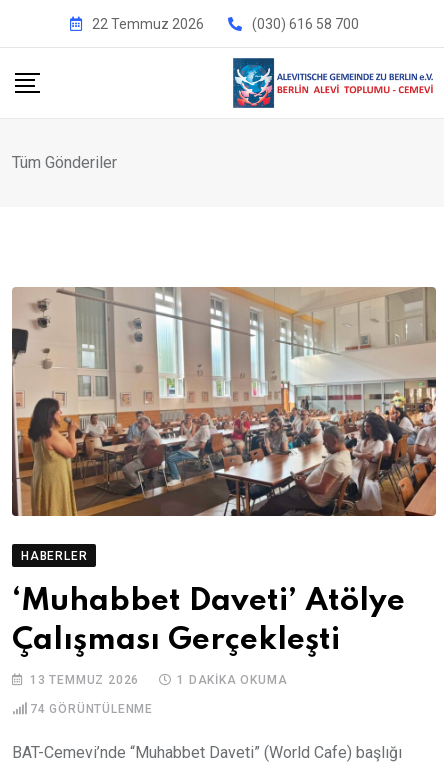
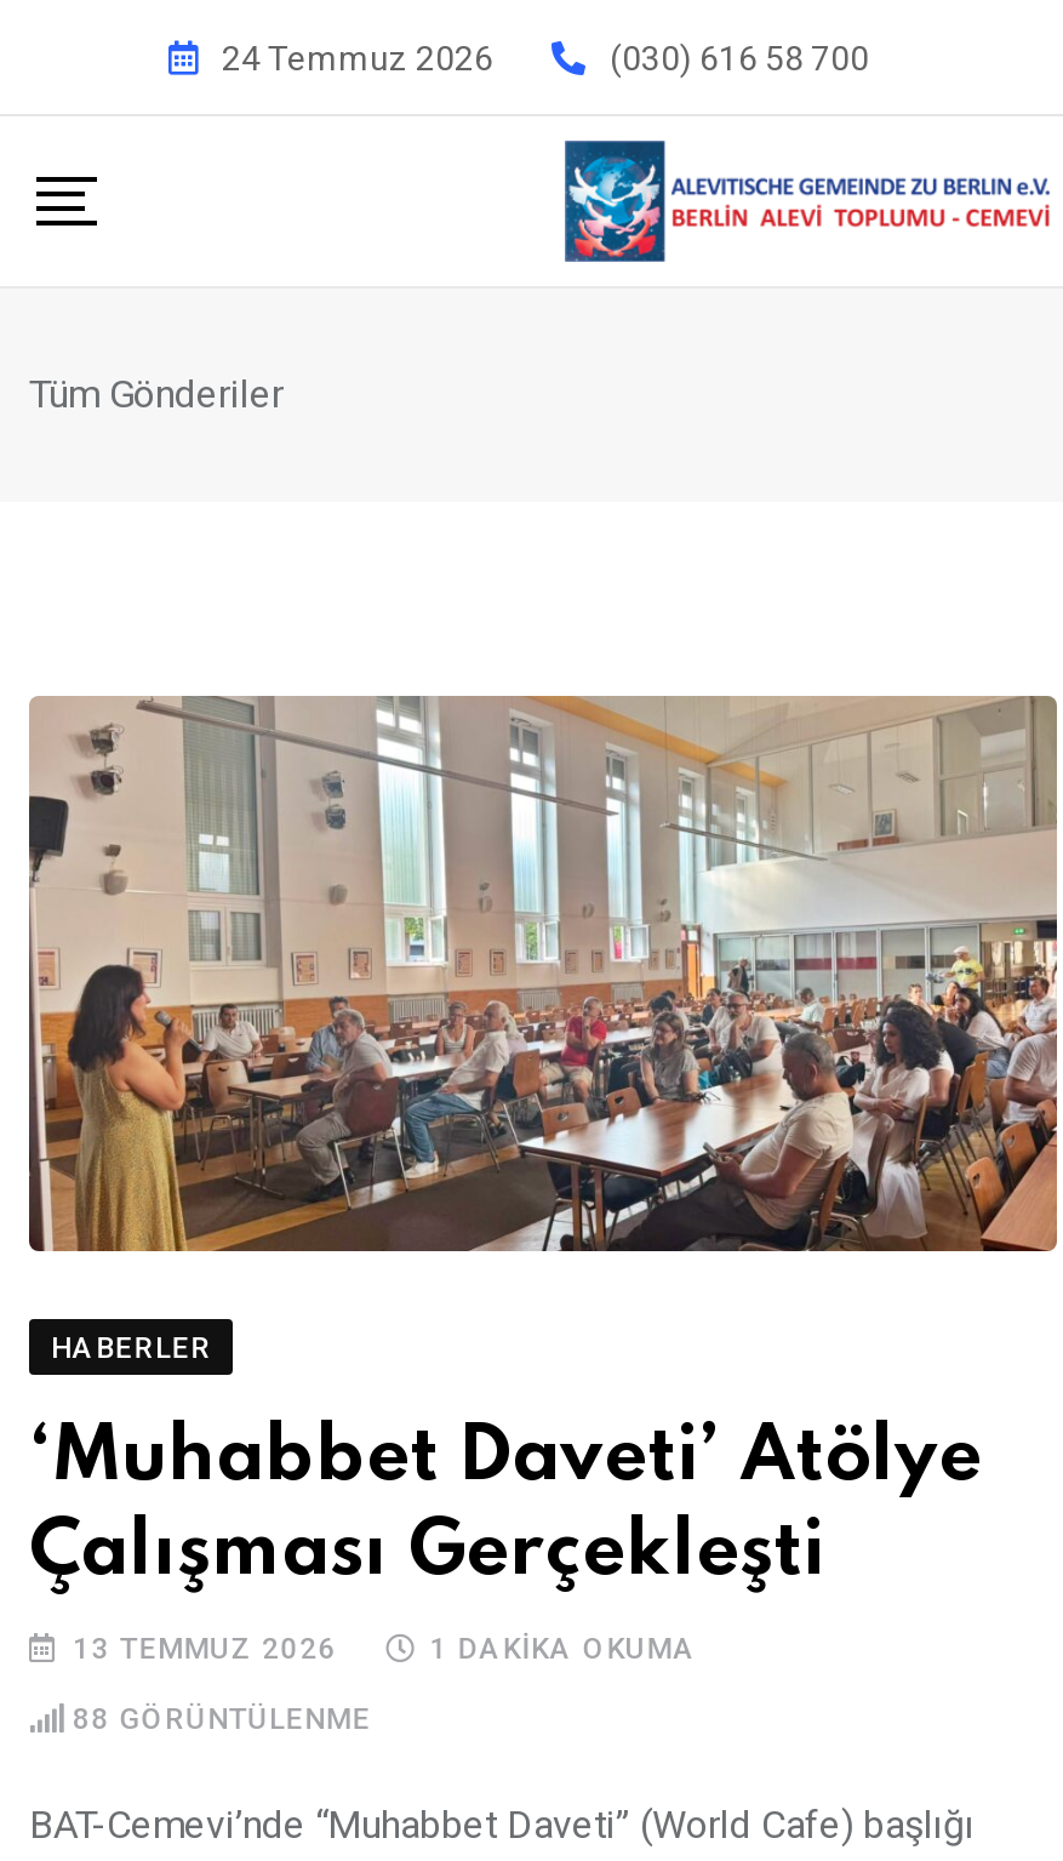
- 22 Temmuz 2026
+ 24 Temmuz 2026

- 74 GÖRÜNTÜLENME
+ 88 GÖRÜNTÜLENME
